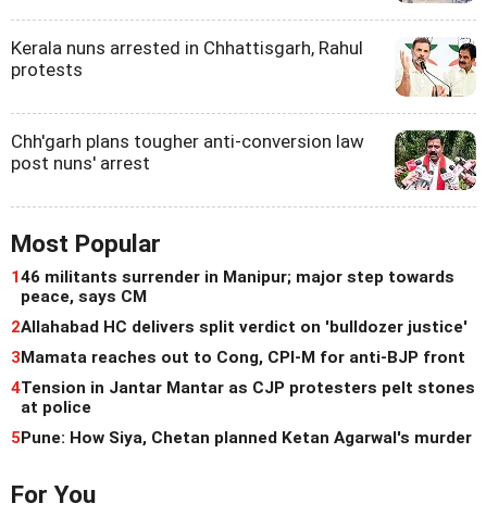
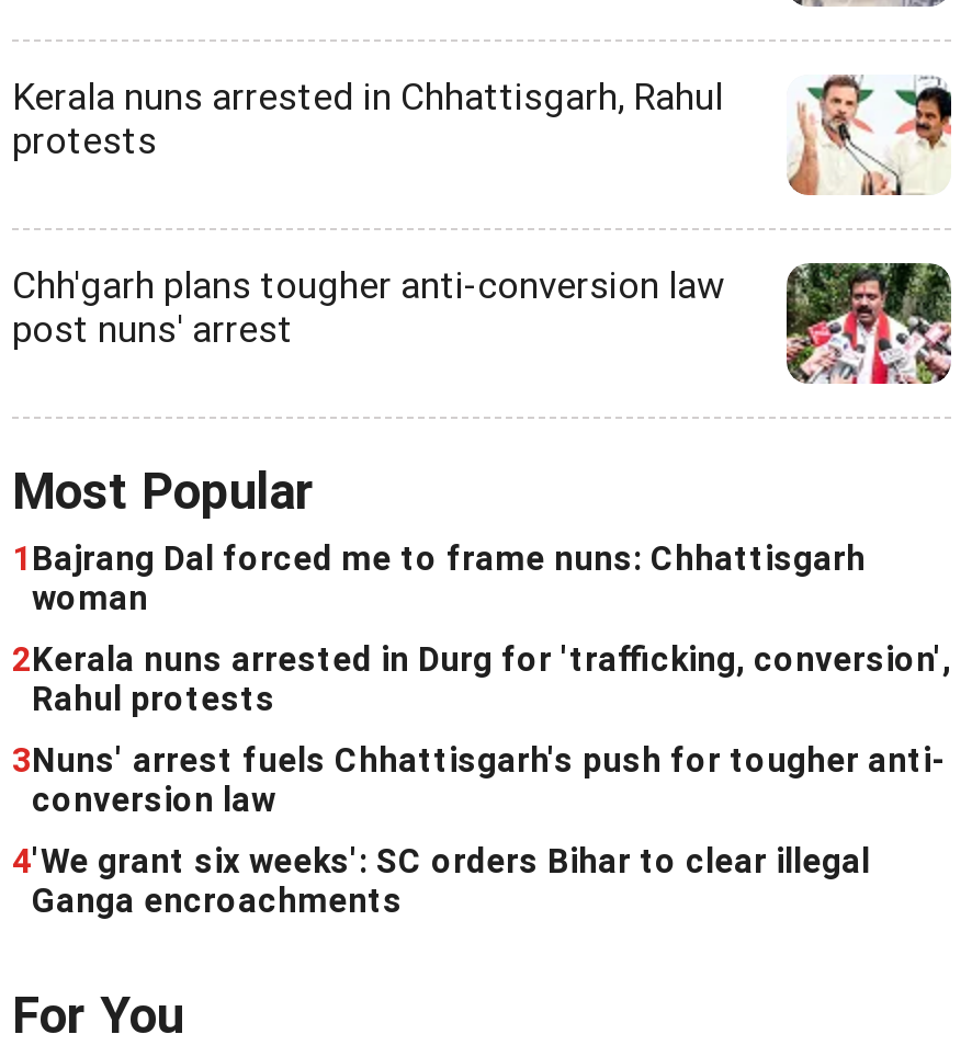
- 146 militants surrender in Manipur; major step towards
- peace, says CM
- 2Allahabad HC delivers split verdict on 'bulldozer justice'
- 3Mamata reaches out to Cong, CPI-M for anti-BJP front
- 4Tension in Jantar Mantar as CJP protesters pelt stones
- at police
- 5Pune: How Siya, Chetan planned Ketan Agarwal's murder
+ 1 Bajrang Dal forced me to frame nuns: Chhattisgarh
+ woman
+ 2Kerala nuns arrested in Durg for 'trafficking, conversion',
+ Rahul protests
+ 3Nuns' arrest fuels Chhattisgarh's push for tougher anti-
+ conversion law
+ 4'We grant six weeks': SC orders Bihar to clear illegal
+ Ganga encroachments
